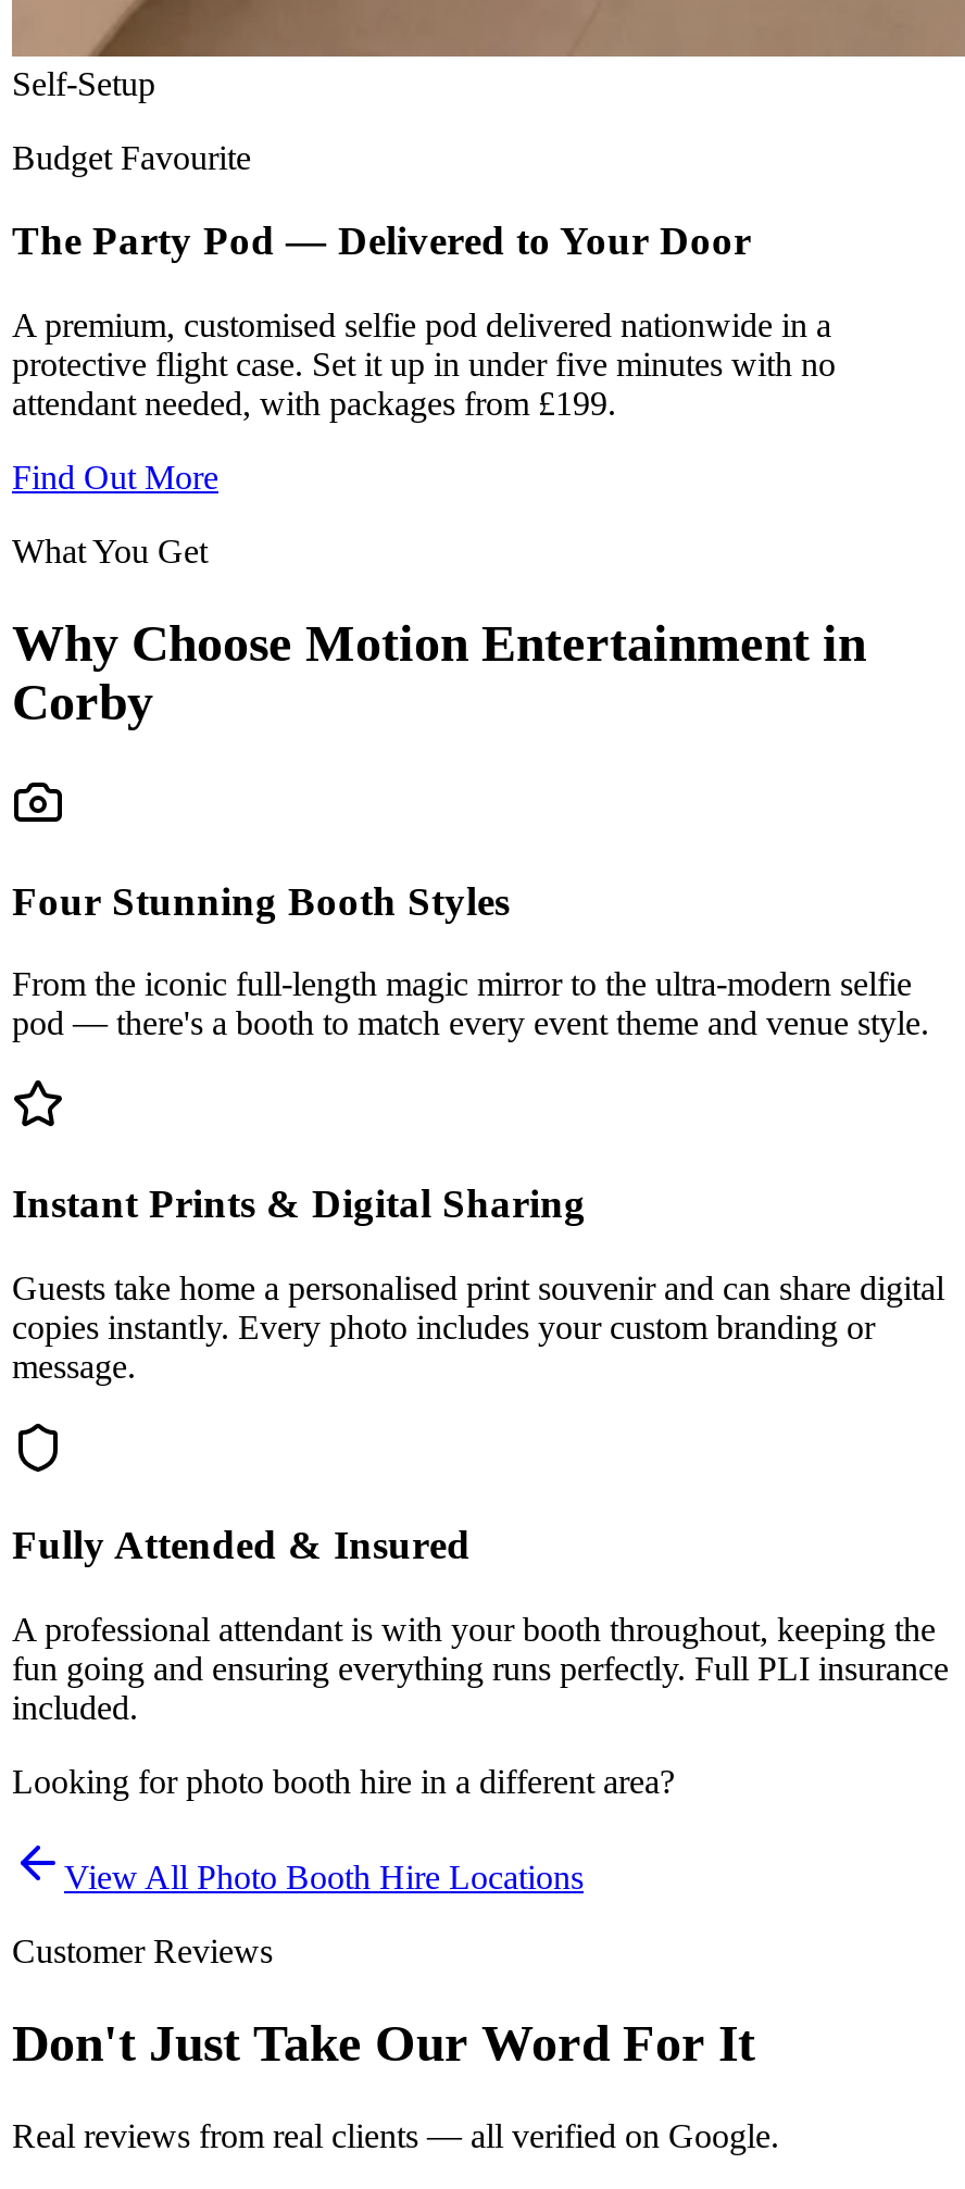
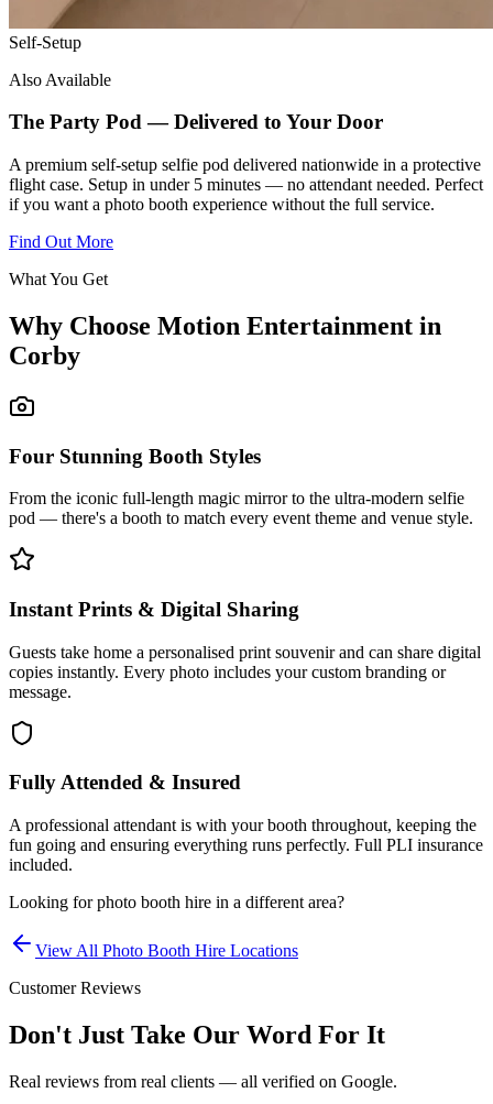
- Budget Favourite
+ Also Available

- A premium, customised selfie pod delivered nationwide in a
- protective flight case. Set it up in under five minutes with no
- attendant needed, with packages from £199.
+ A premium self-setup selfie pod delivered nationwide in a protective
+ flight case. Setup in under 5 minutes — no attendant needed. Perfect
+ if you want a photo booth experience without the full service.
